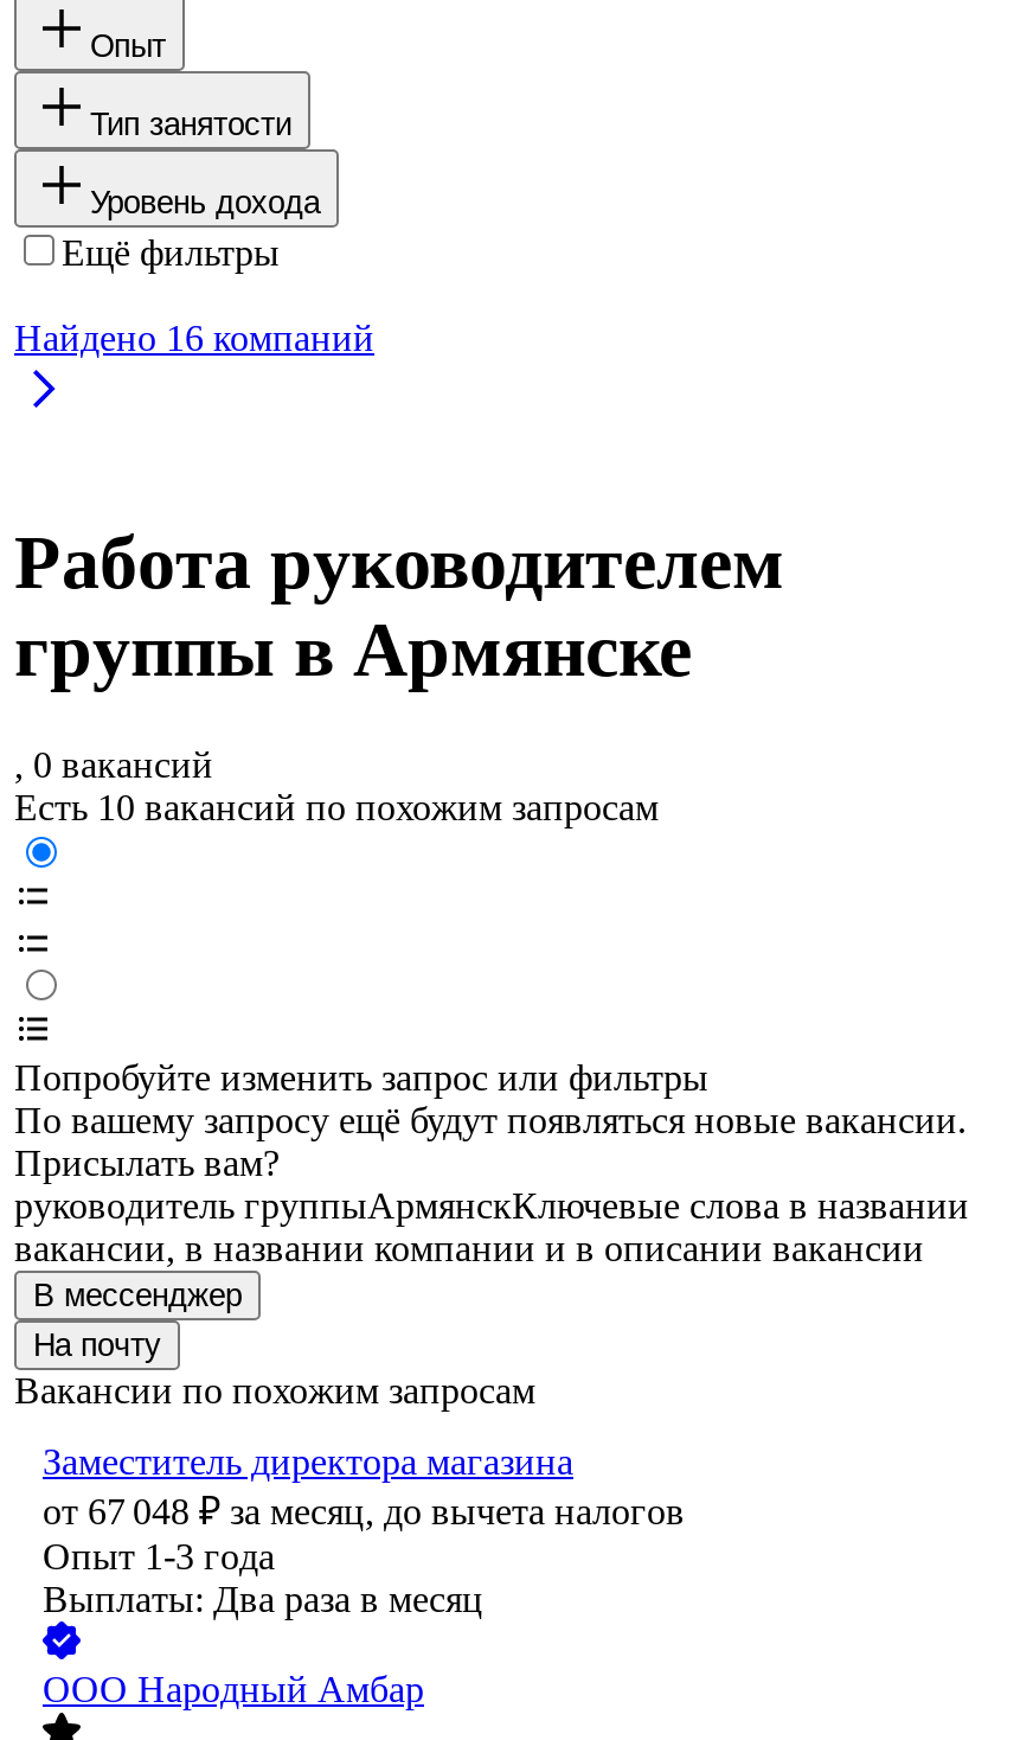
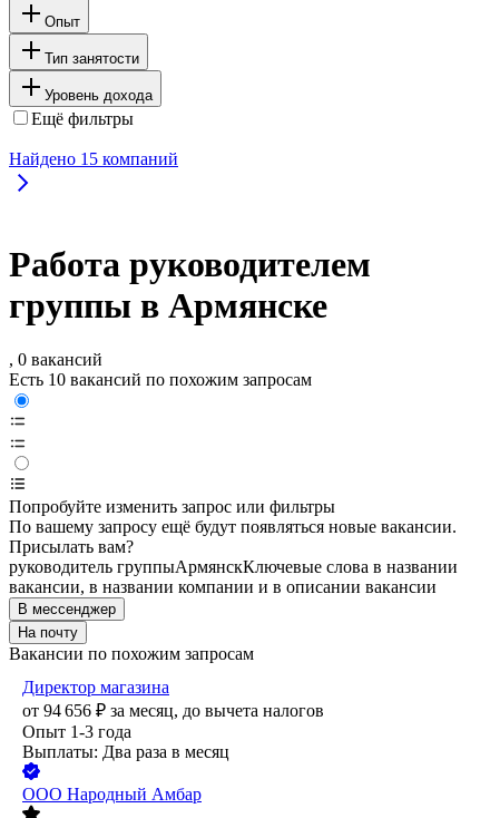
- Найдено 16 компаний
+ Найдено 15 компаний

- Заместитель директора магазина
- от 67 048 ₽ за месяц, до вычета налогов
+ Директор магазина
+ от 94 656 ₽ за месяц, до вычета налогов
